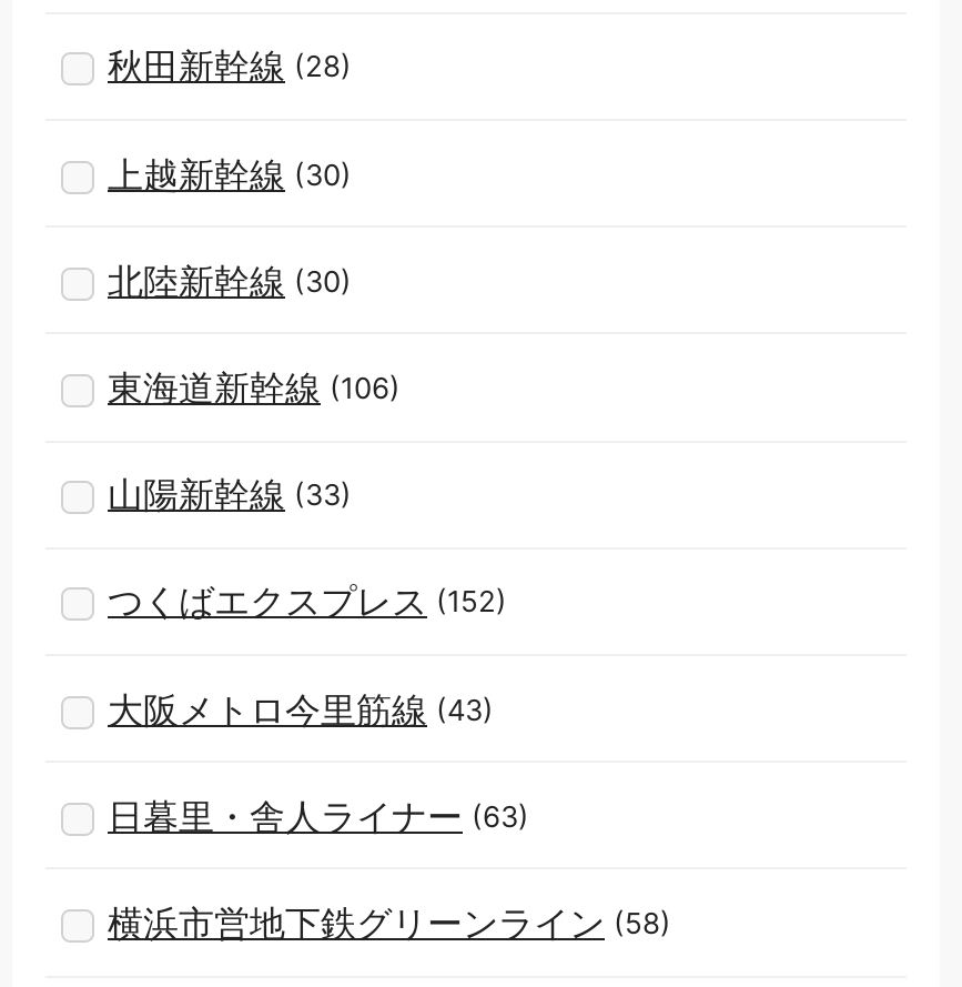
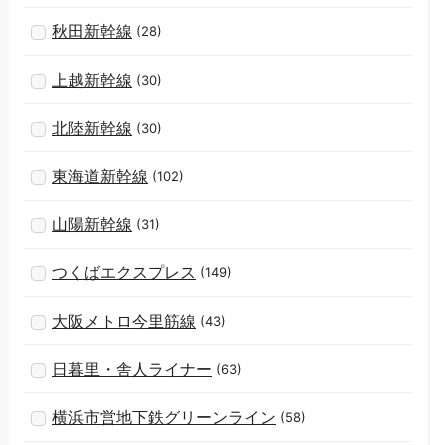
- 東海道新幹線(106)
+ 東海道新幹線(102)

- 山陽新幹線(33)
+ 山陽新幹線(31)

- つくばエクスプレス(152)
+ つくばエクスプレス(149)
